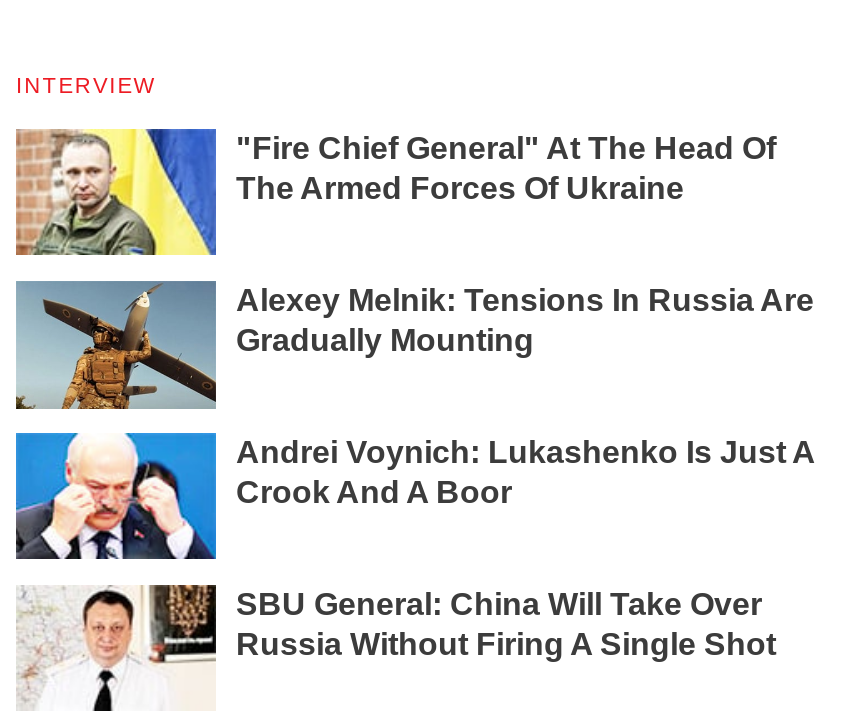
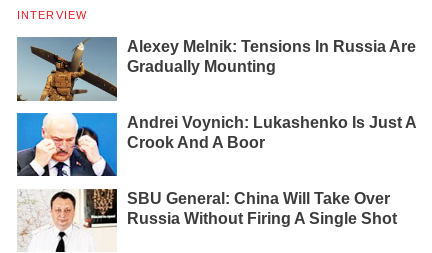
- [image]
- "Fire Chief General" At The Head Of
- The Armed Forces Of Ukraine
